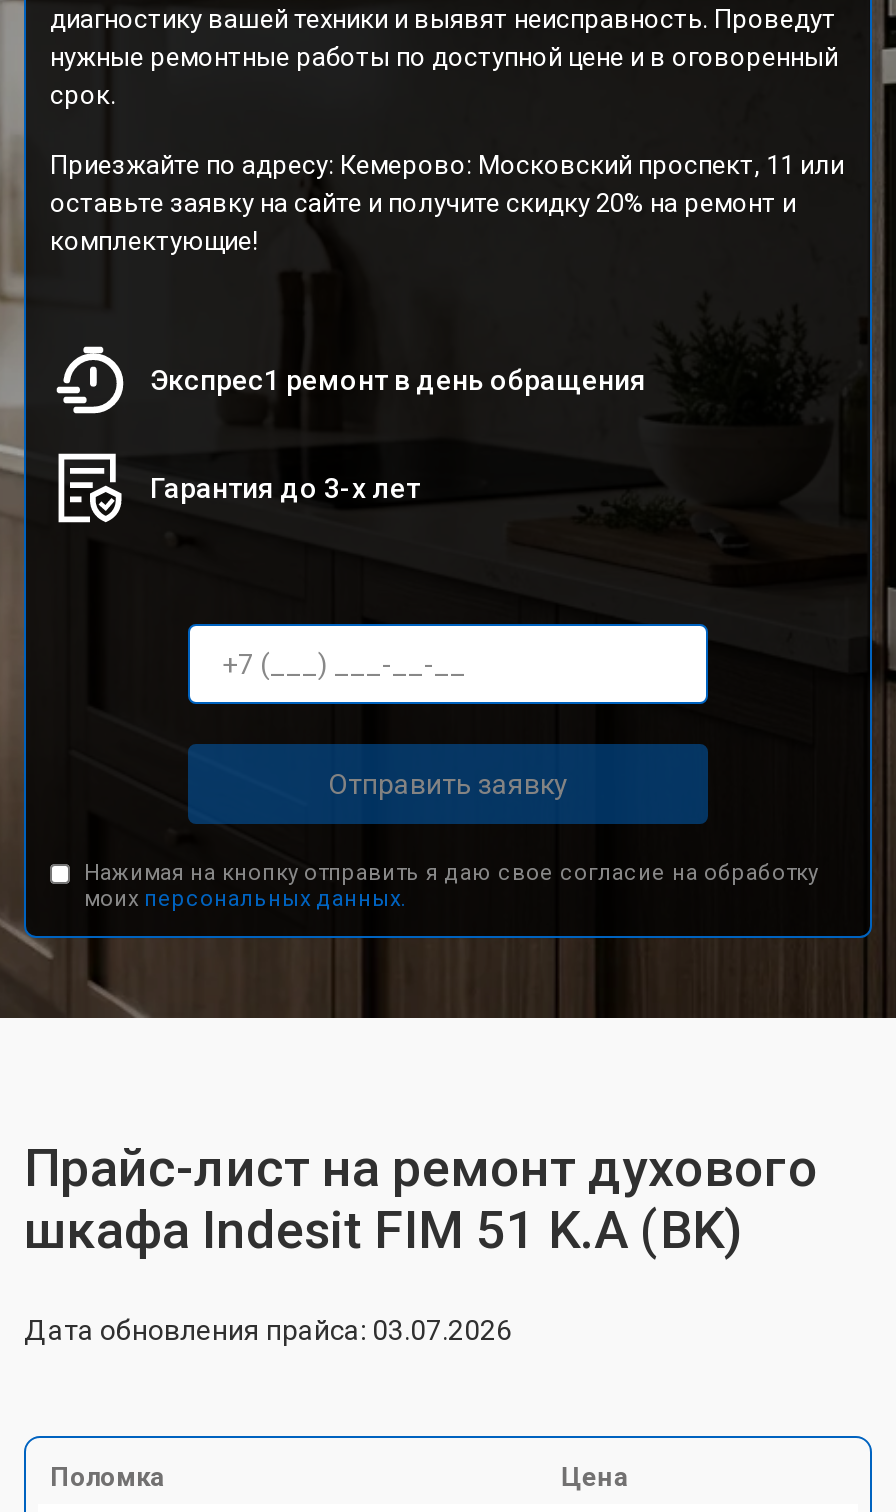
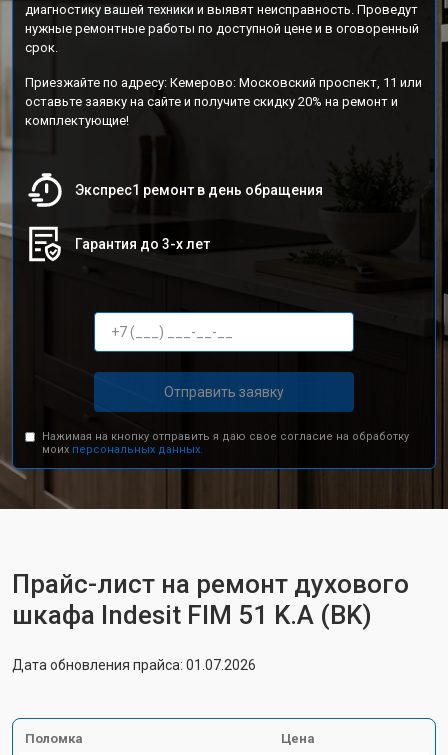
- Дата обновления прайса: 03.07.2026
+ Дата обновления прайса: 01.07.2026
